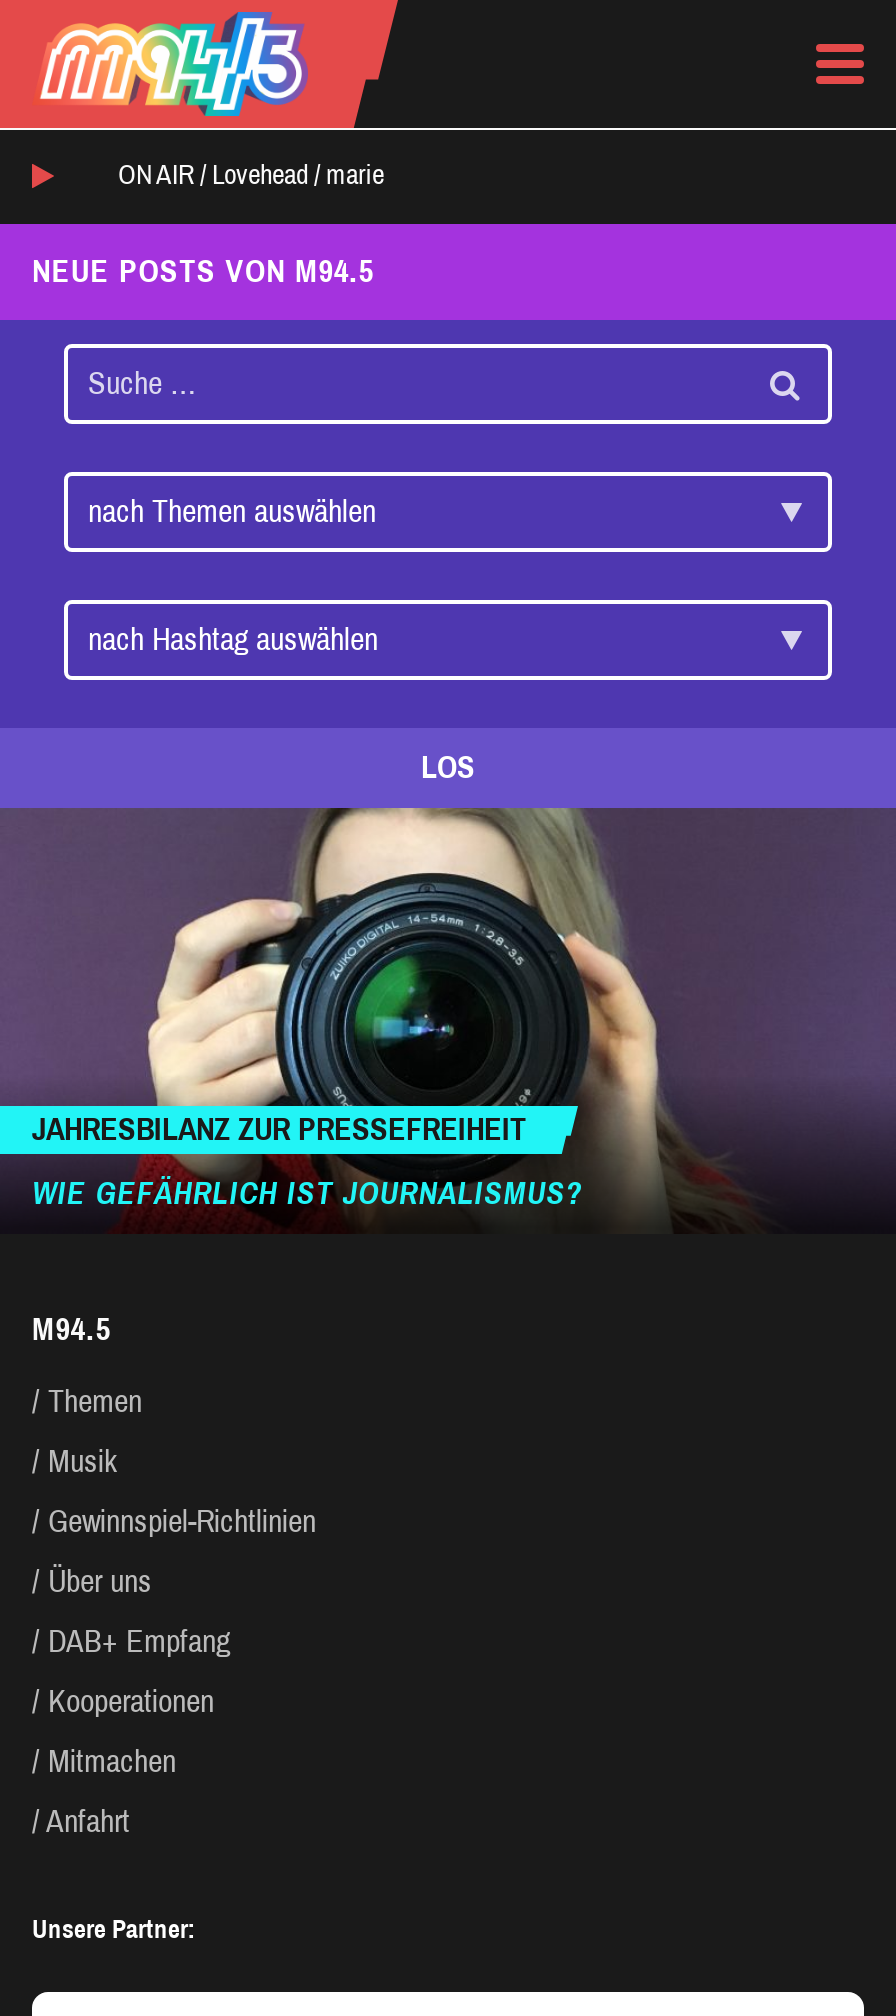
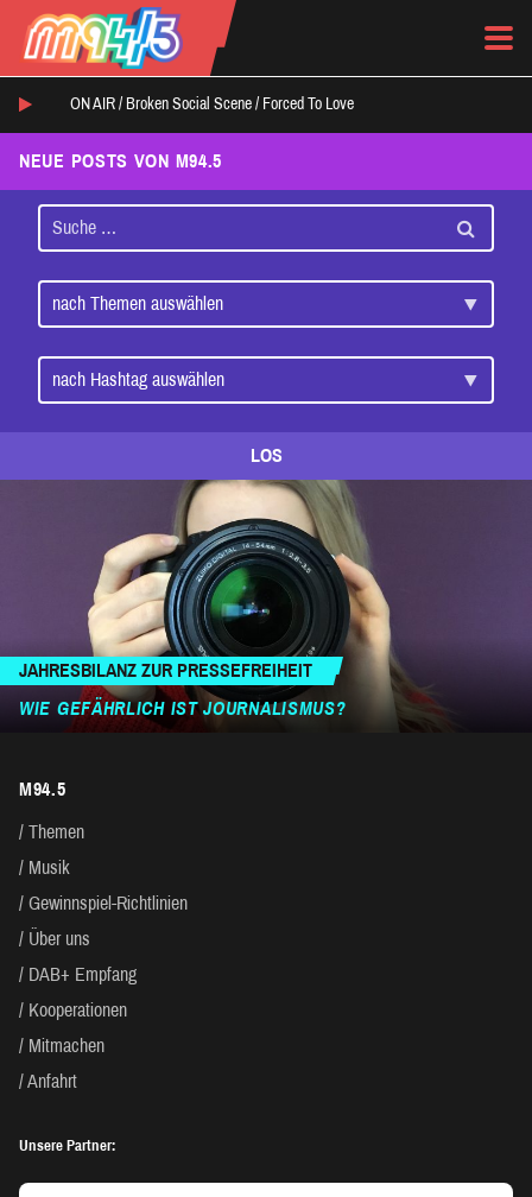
- ON AIR / Lovehead / marie
+ ON AIR / Broken Social Scene / Forced To Love
